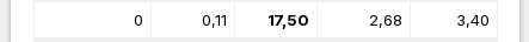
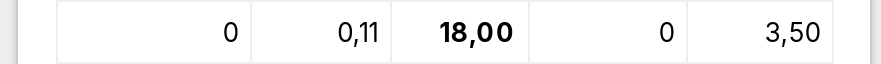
- 17,50
+ 18,00

- 2,68
+ 0

- 3,40
+ 3,50
